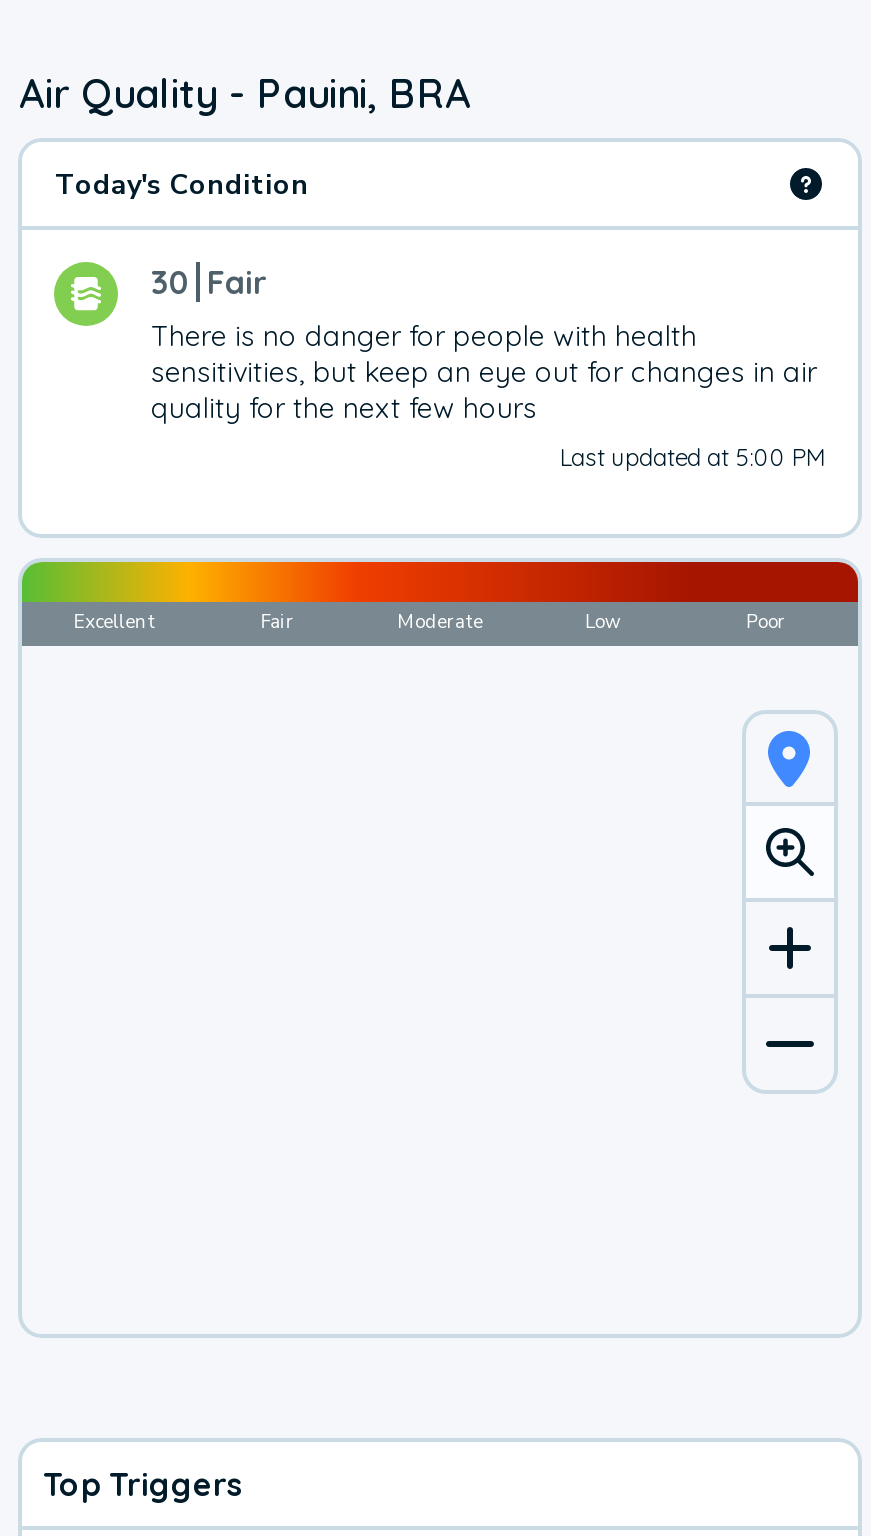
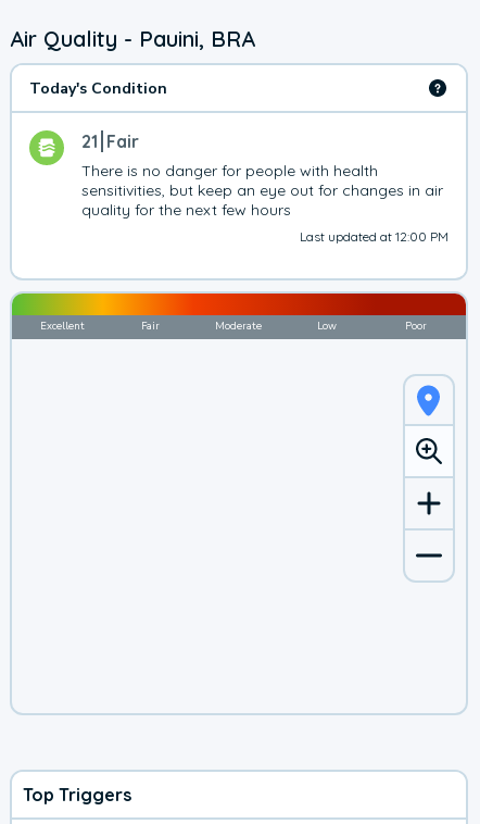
- 30 Fair
+ 21 Fair

- Last updated at 5:00 PM
+ Last updated at 12:00 PM
